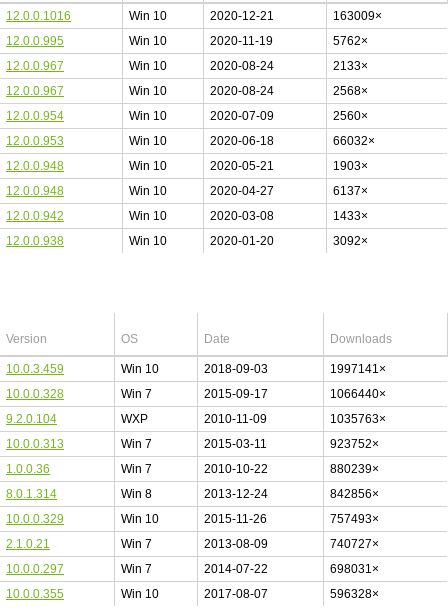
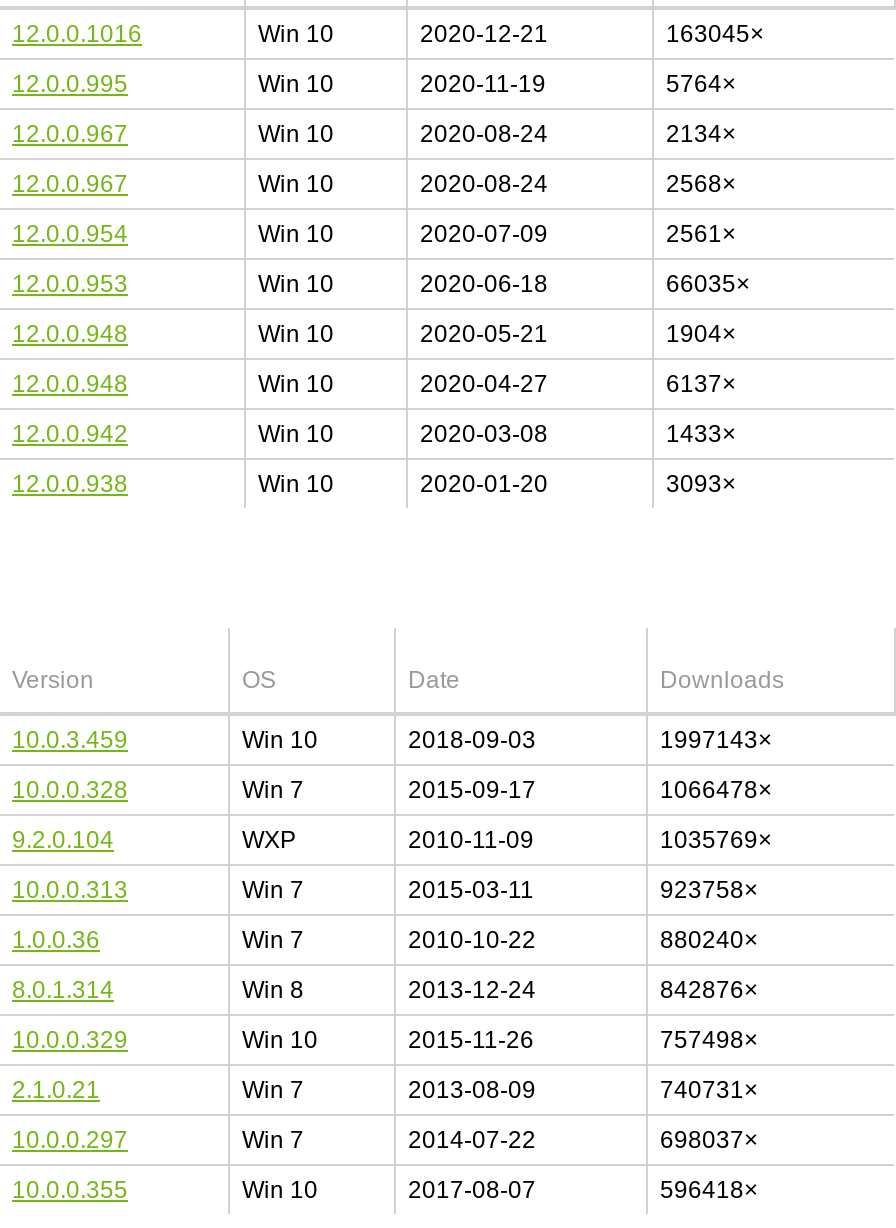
- 163009×
+ 163045×

- 5762×
+ 5764×

- 2133×
+ 2134×

- 2560×
+ 2561×

- 66032×
+ 66035×

- 1903×
+ 1904×

- 3092×
+ 3093×

- 1997141×
+ 1997143×

- 1066440×
+ 1066478×

- 1035763×
+ 1035769×

- 923752×
+ 923758×

- 880239×
+ 880240×

- 842856×
+ 842876×

- 757493×
+ 757498×

- 740727×
+ 740731×

- 698031×
+ 698037×

- 596328×
+ 596418×
